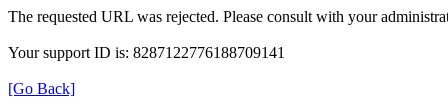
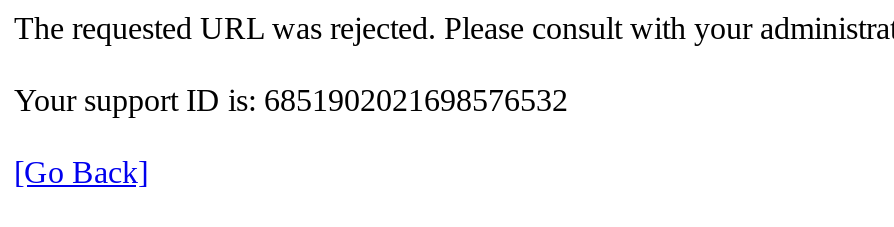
- Your support ID is: 8287122776188709141
+ Your support ID is: 6851902021698576532
